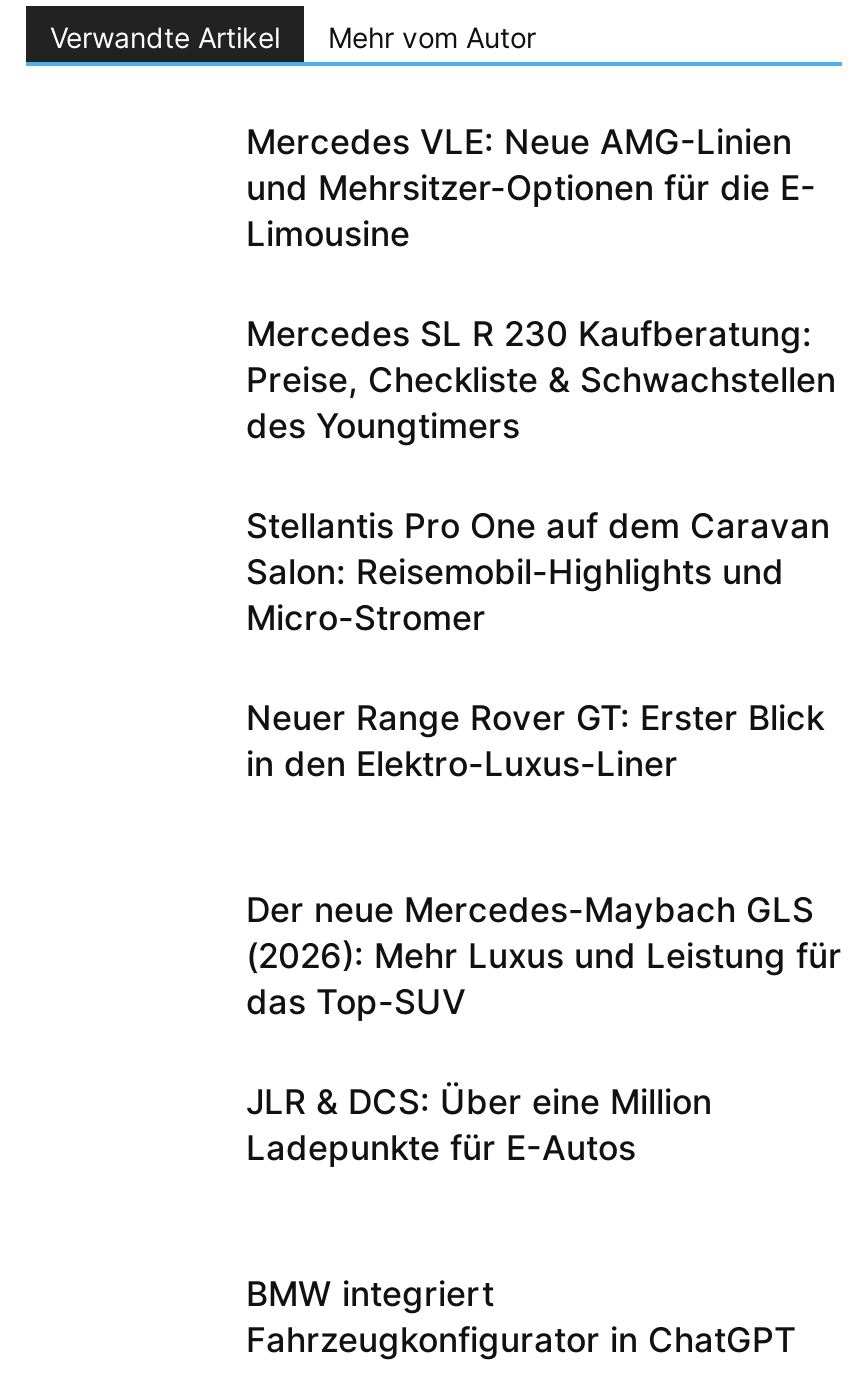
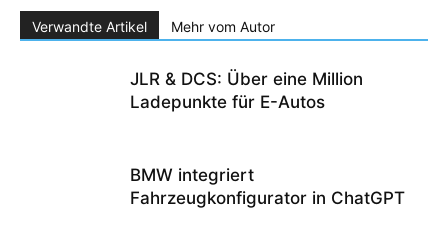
- Mercedes VLE: Neue AMG-Linien
- und Mehrsitzer-Optionen für die E-
- Limousine
- Mercedes SL R 230 Kaufberatung:
- Preise, Checkliste & Schwachstellen
- des Youngtimers
- Stellantis Pro One auf dem Caravan
- Salon: Reisemobil-Highlights und
- Micro-Stromer
- Neuer Range Rover GT: Erster Blick
- in den Elektro-Luxus-Liner

- Der neue Mercedes-Maybach GLS
- (2026): Mehr Luxus und Leistung für
- das Top-SUV
